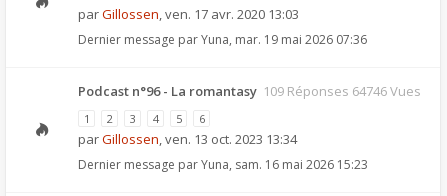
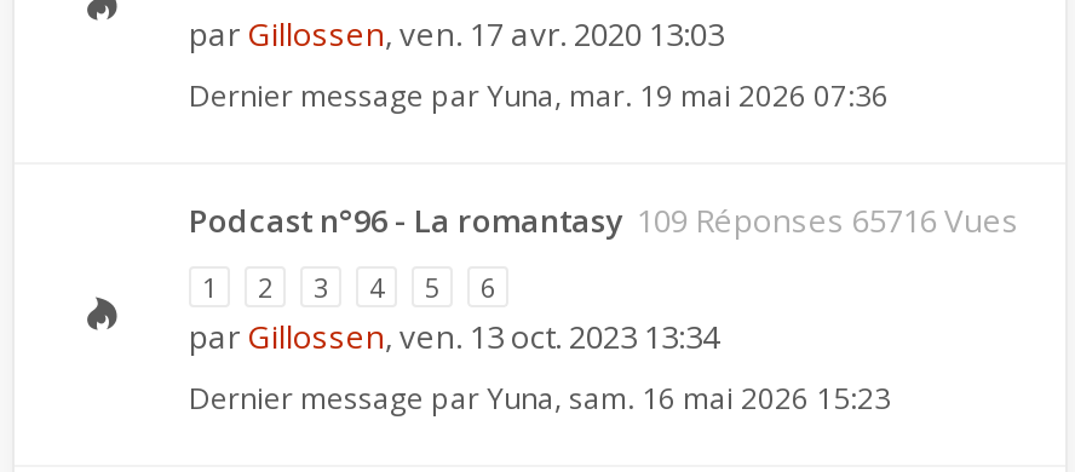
- Podcast n°96 - La romantasy 109 Réponses 64746 Vues
+ Podcast n°96 - La romantasy 109 Réponses 65716 Vues
